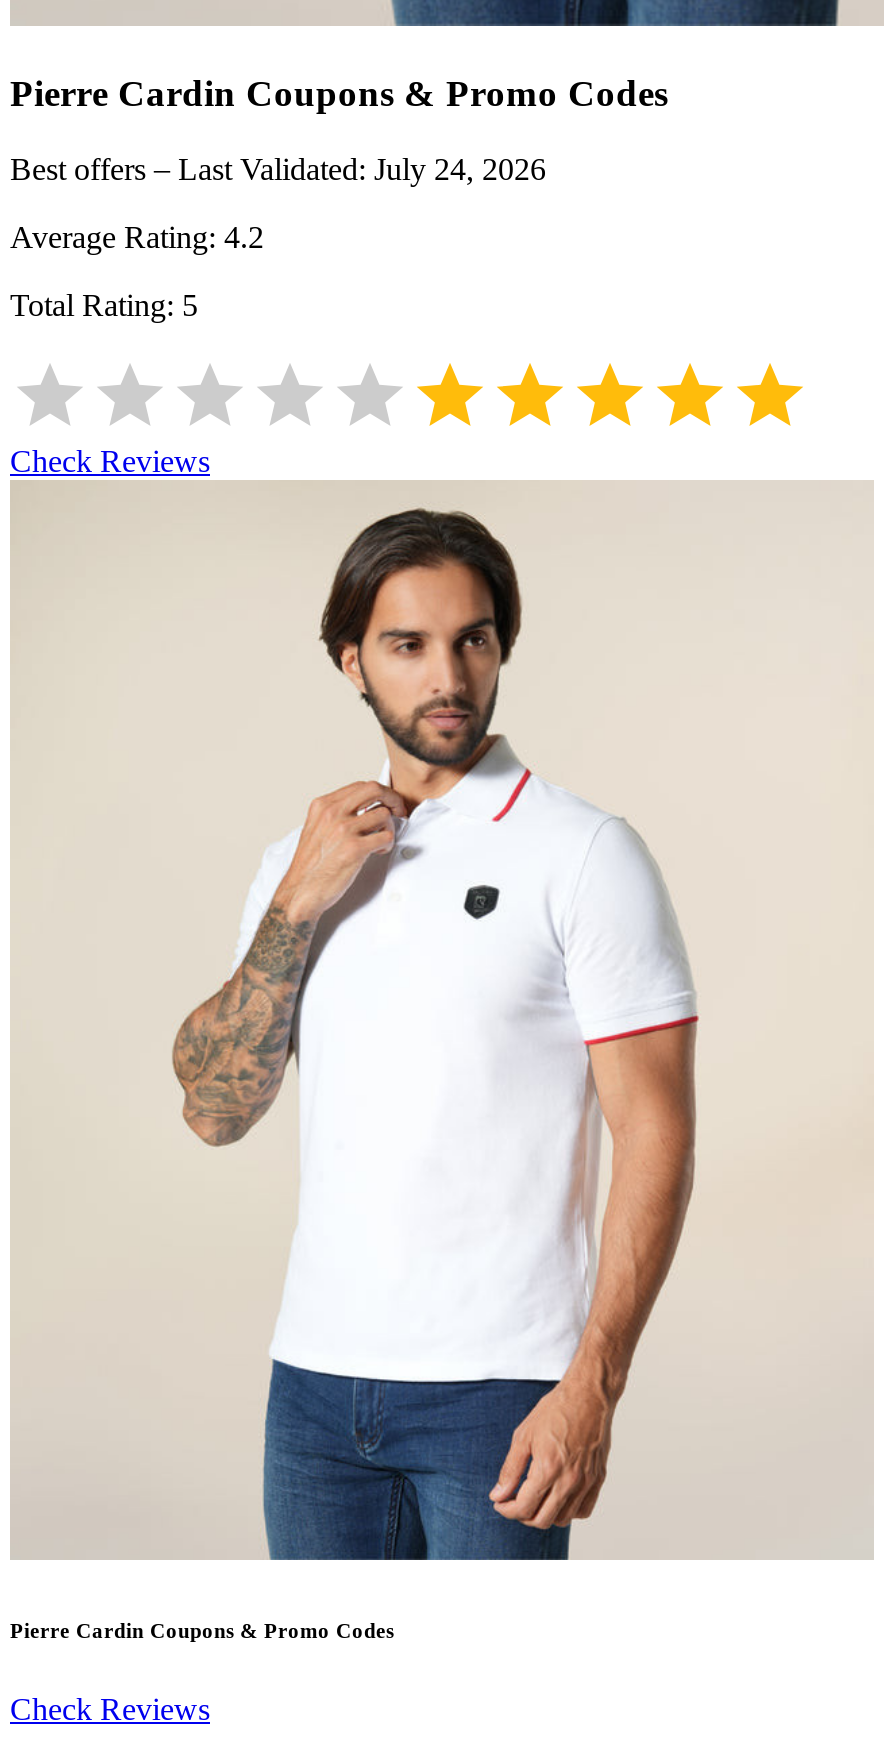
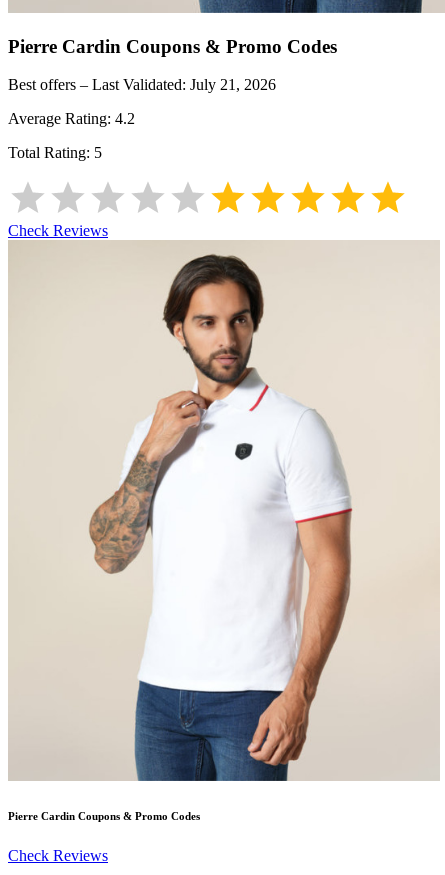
- Best offers – Last Validated: July 24, 2026
+ Best offers – Last Validated: July 21, 2026
